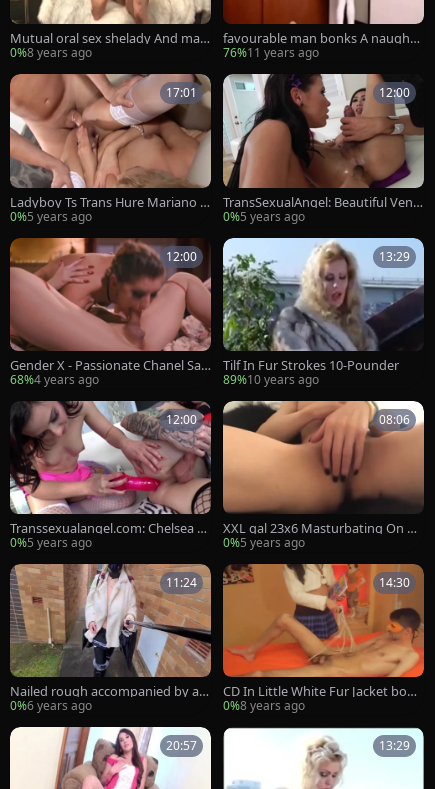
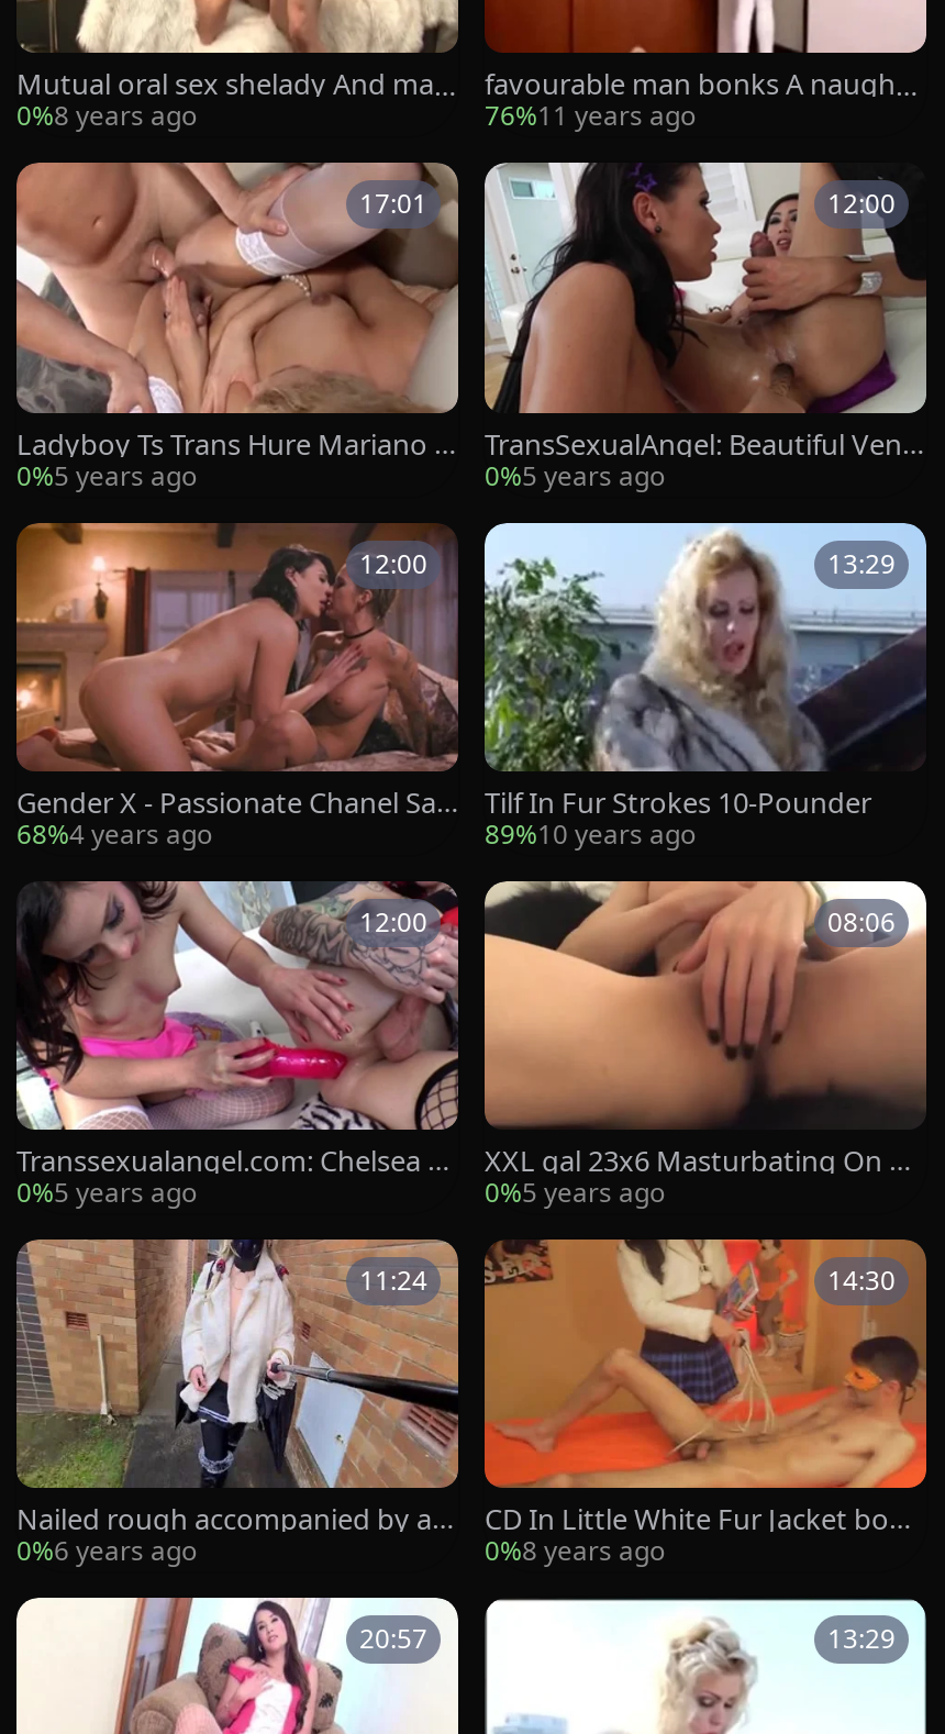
- [image]
+ [image]
